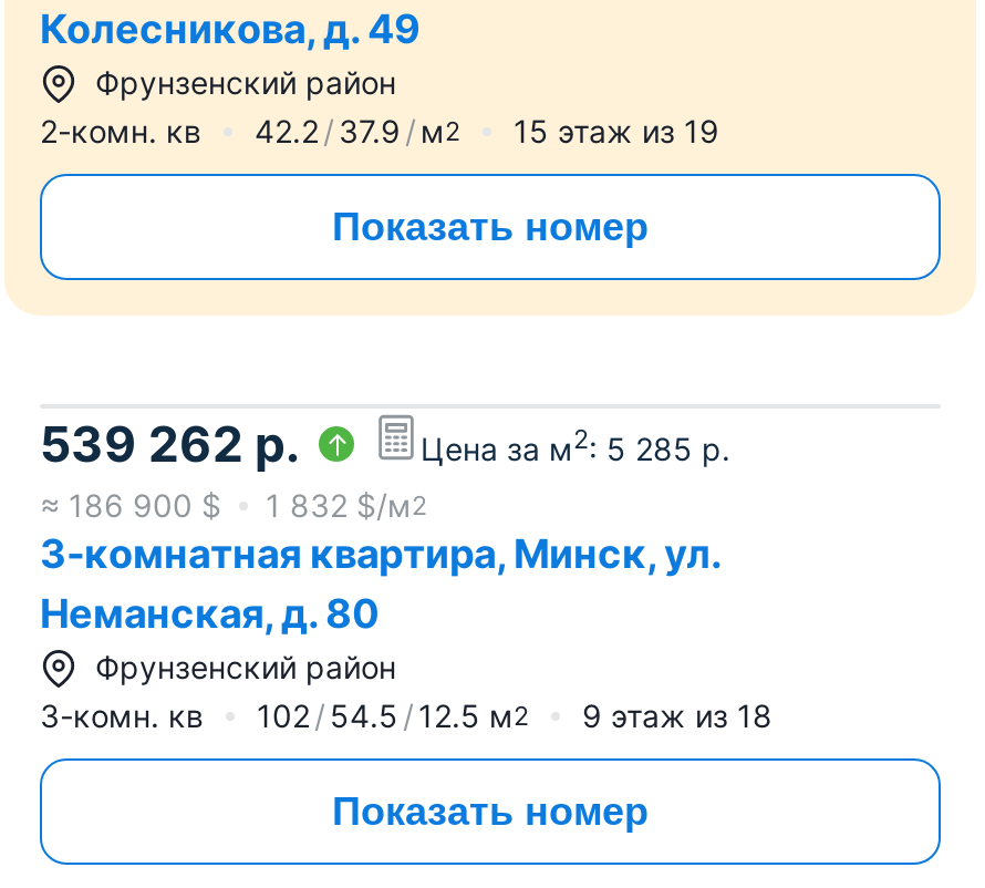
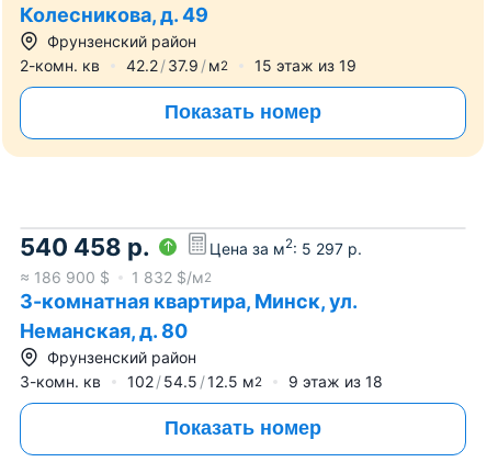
- 539 262 р.
+ 540 458 р.

- Цена за м2: 5 285 р.
+ Цена за м2: 5 297 р.
